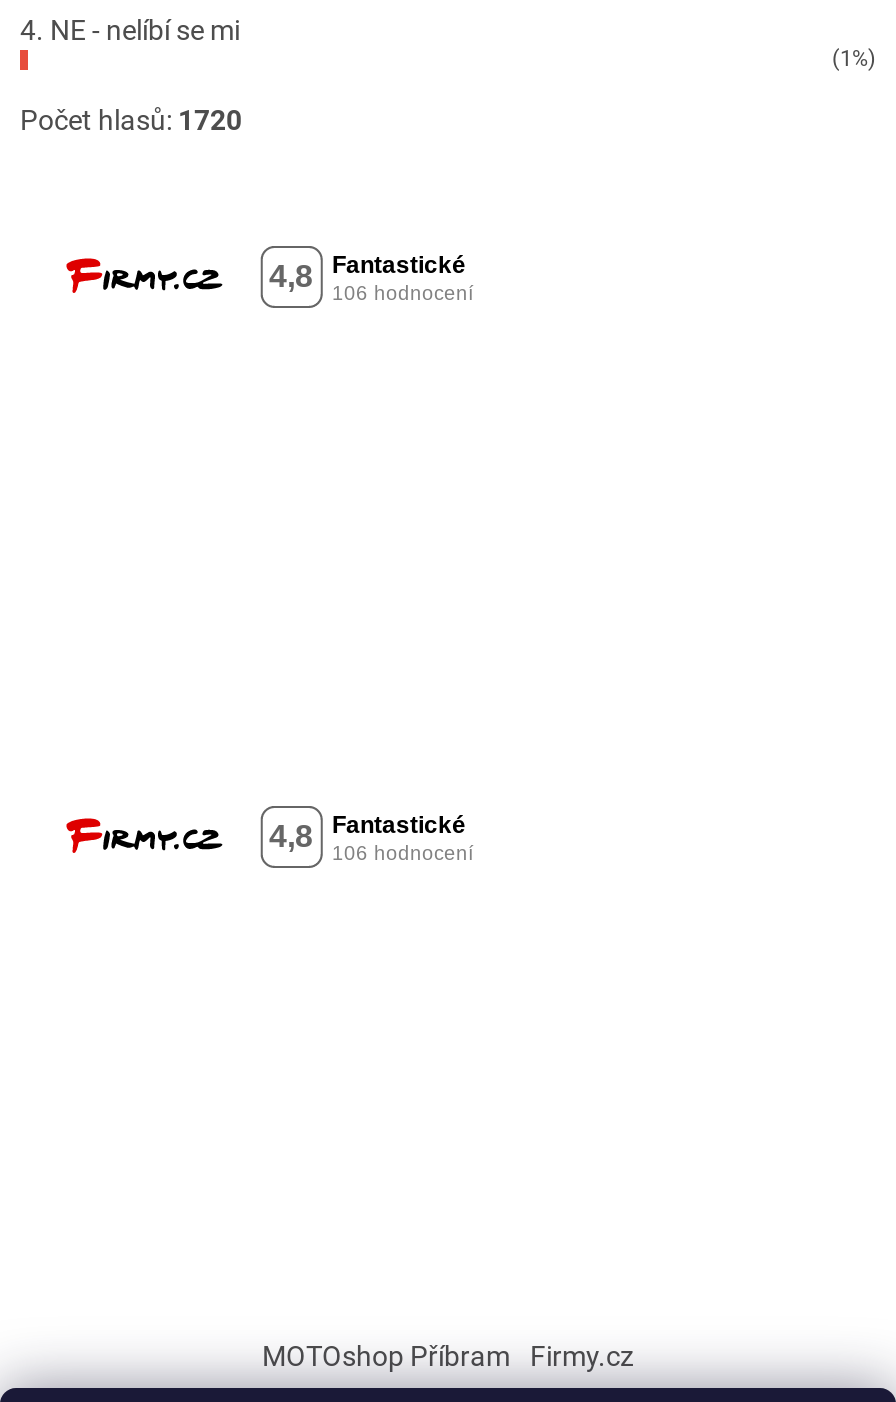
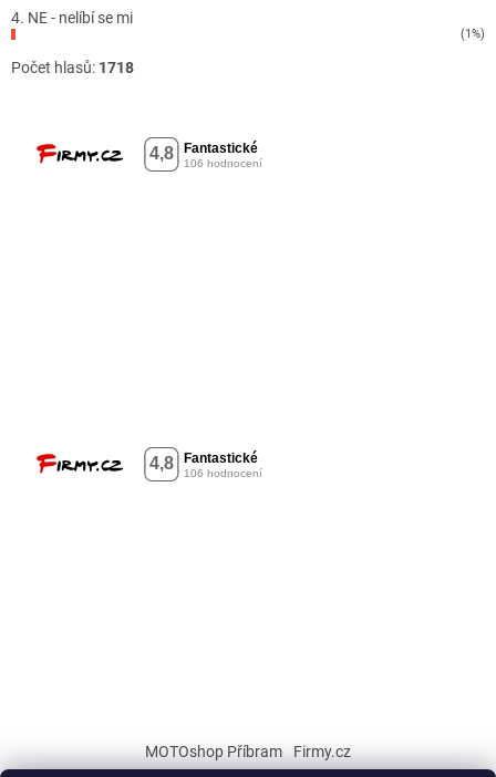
- Počet hlasů: 1720
+ Počet hlasů: 1718
